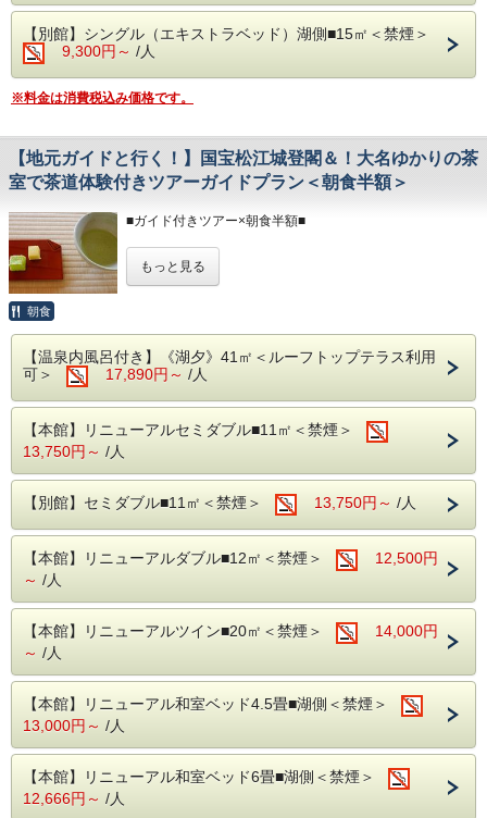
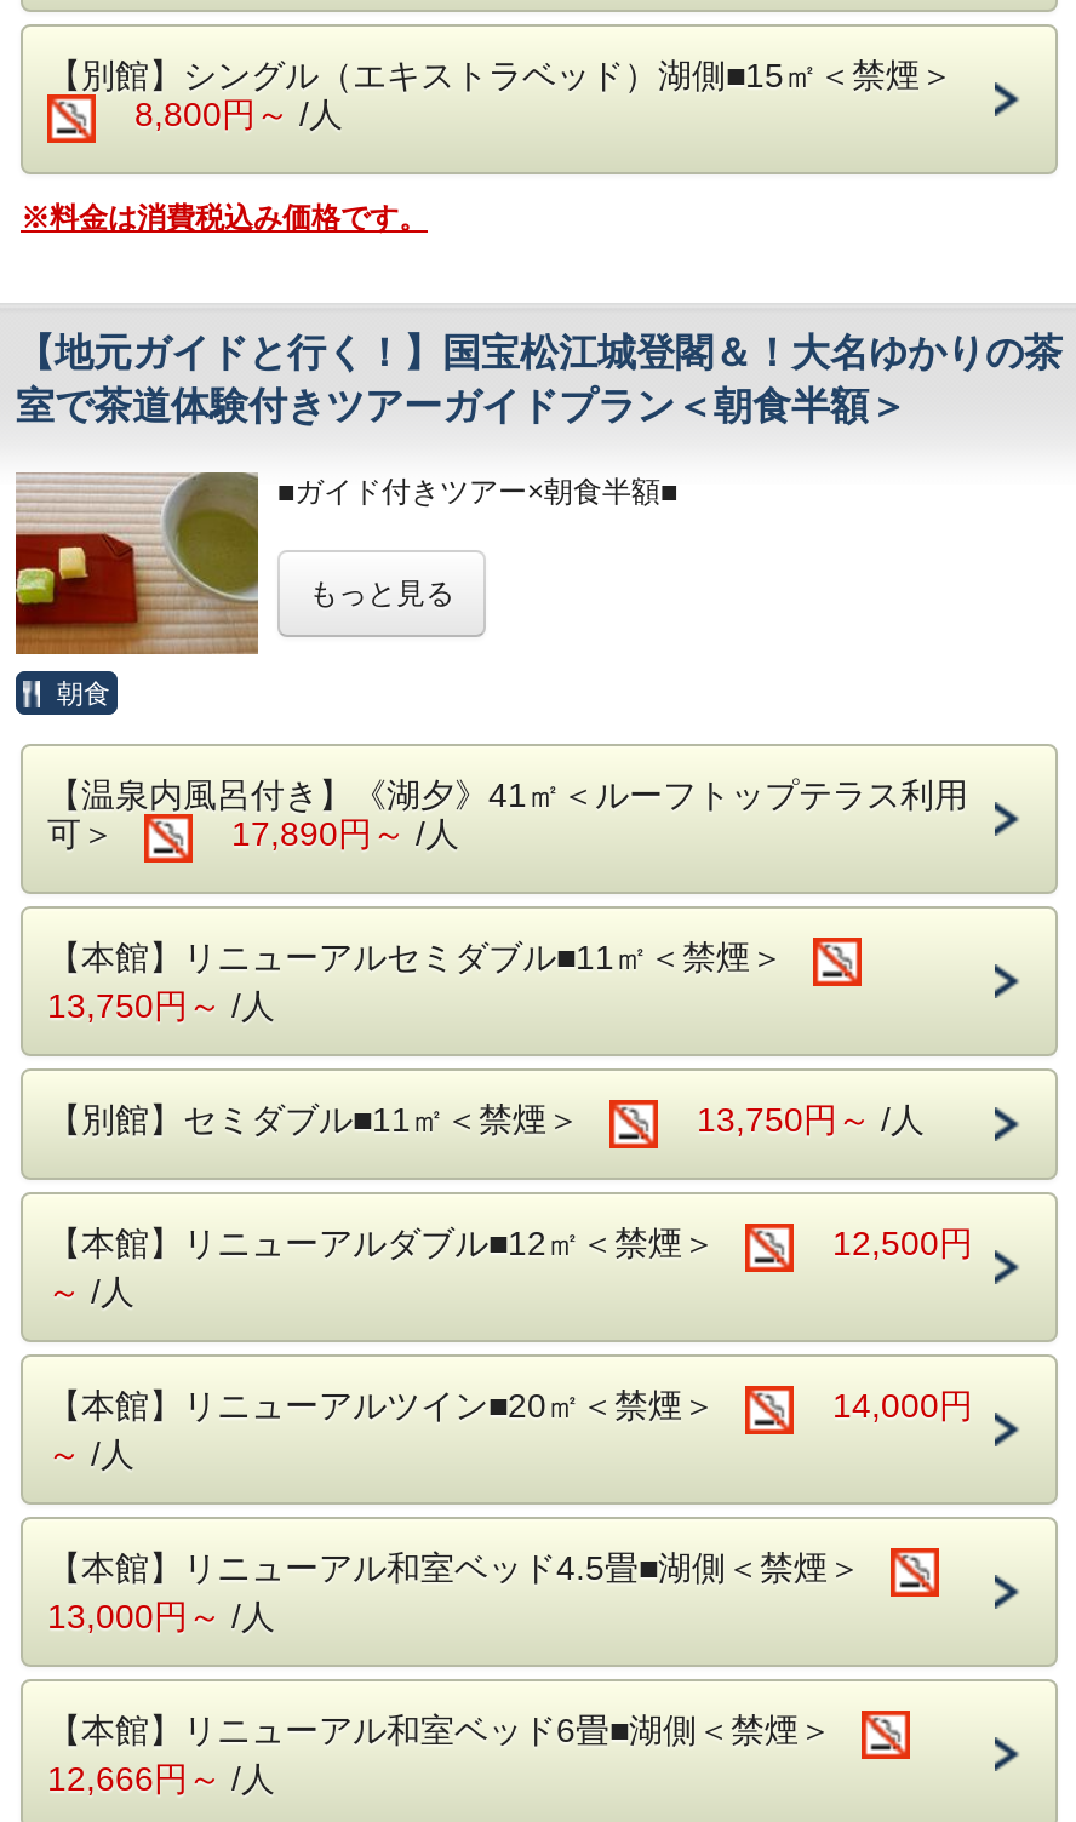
- 9,300円～/人
+ 8,800円～/人
